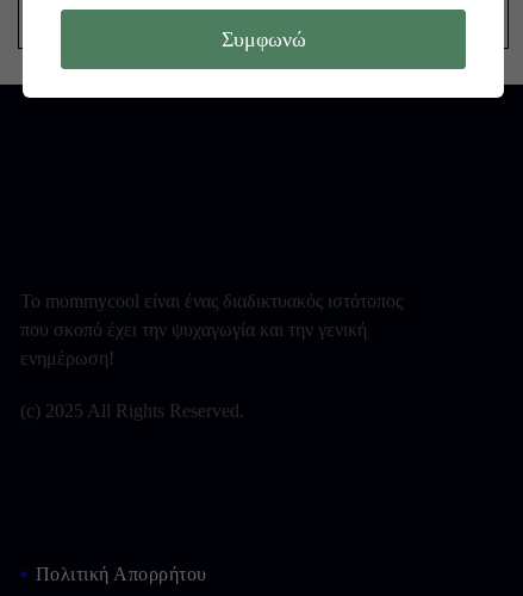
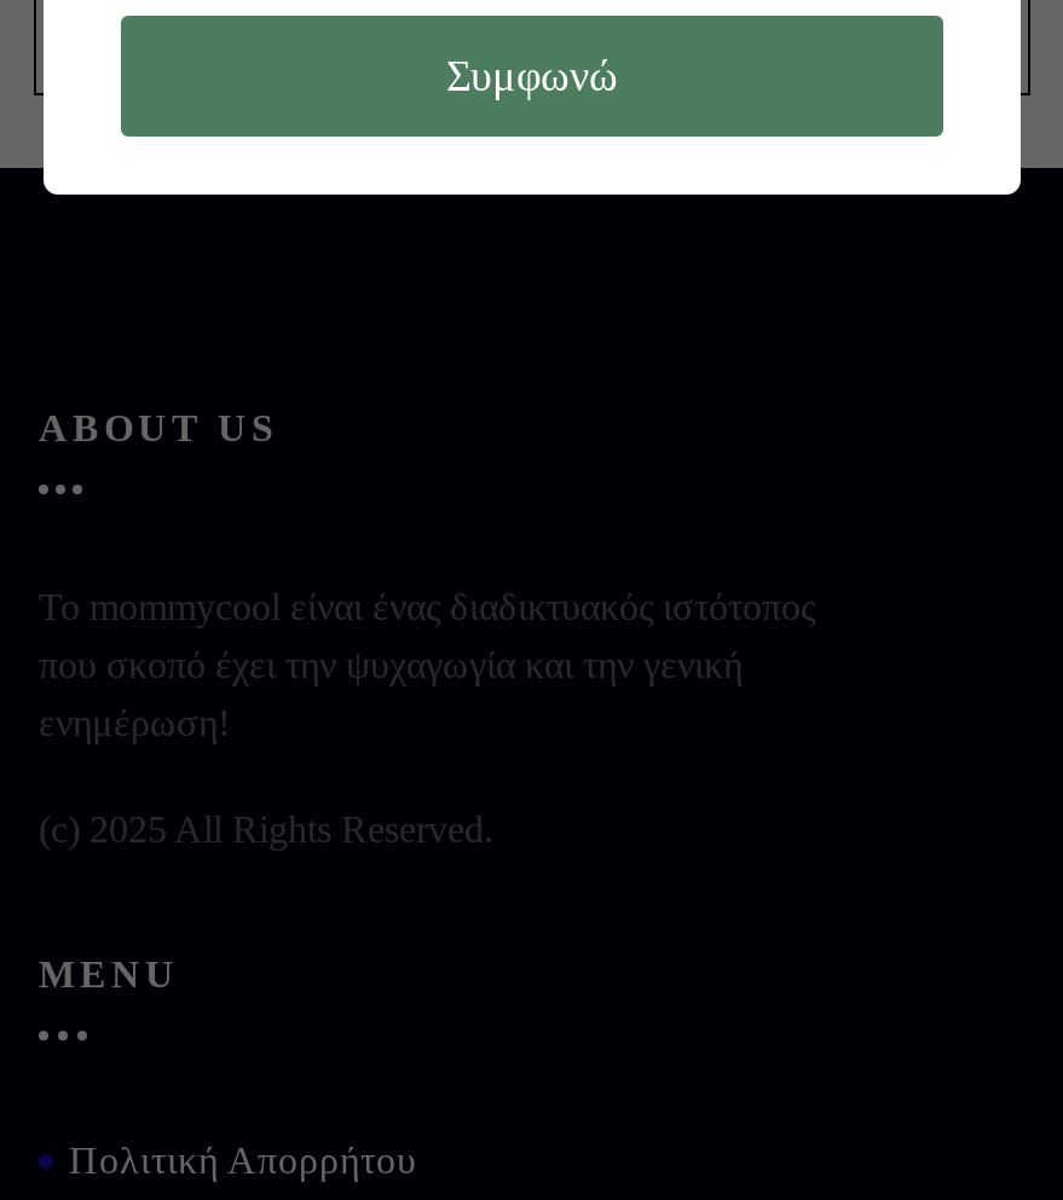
+ ABOUT US

+ MENU
